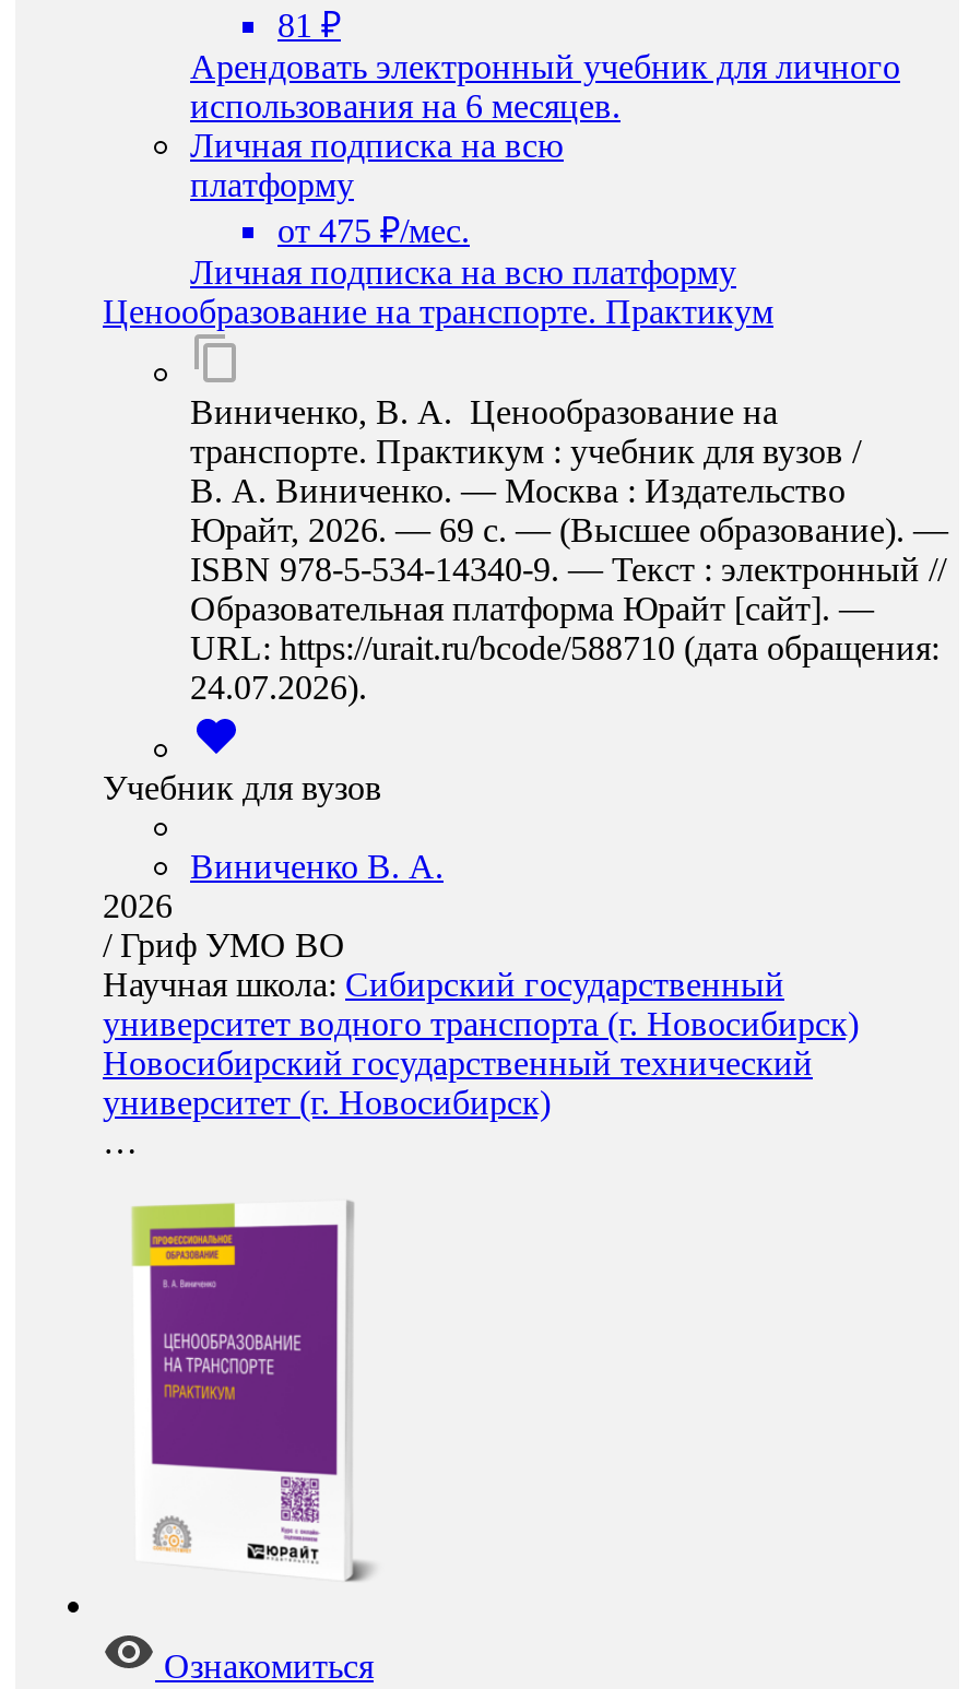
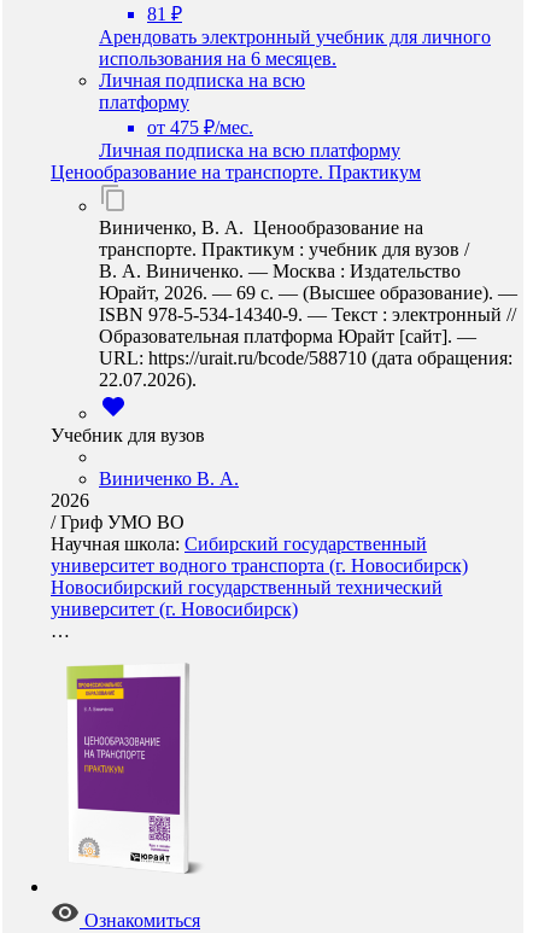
- 24.07.2026).
+ 22.07.2026).
